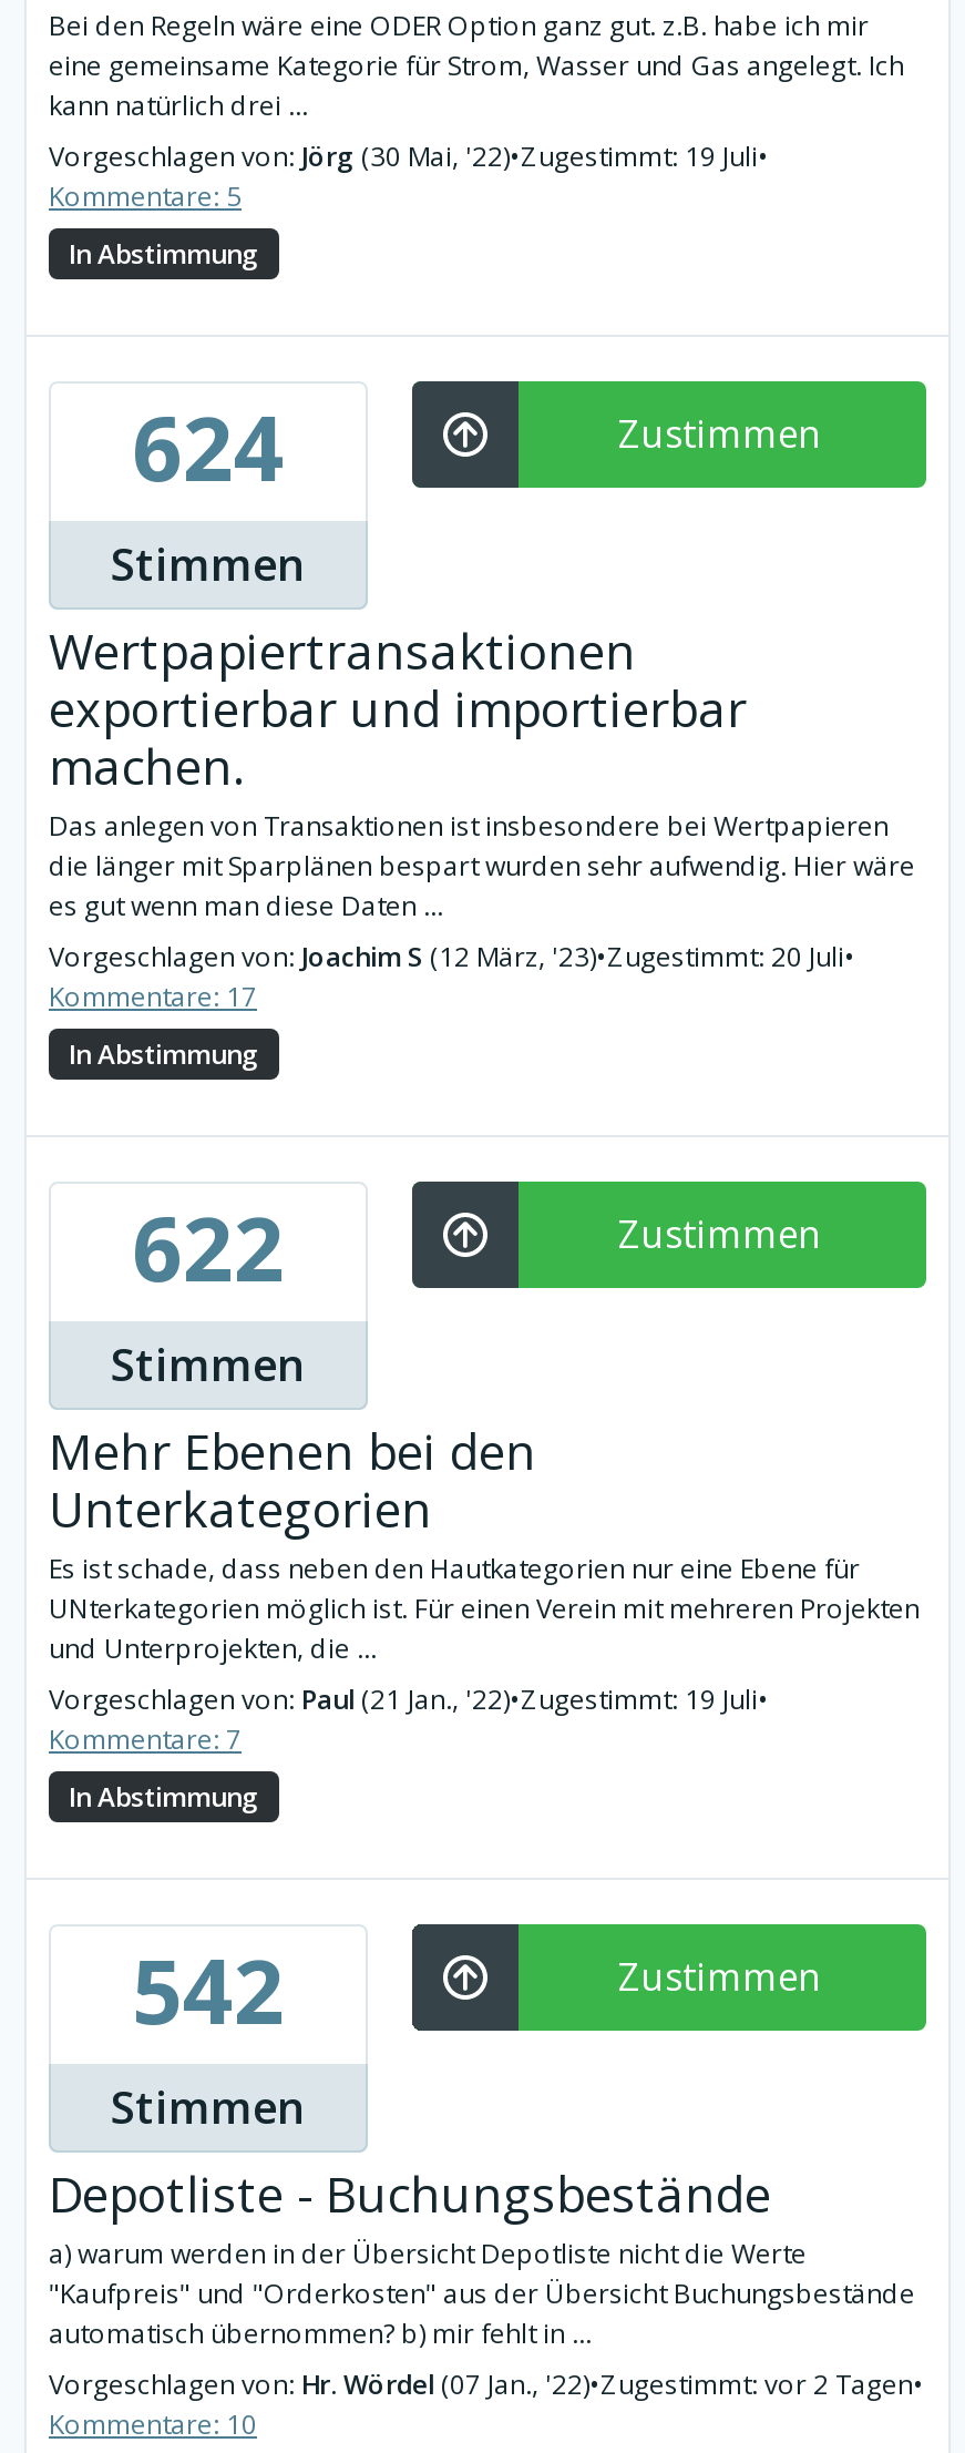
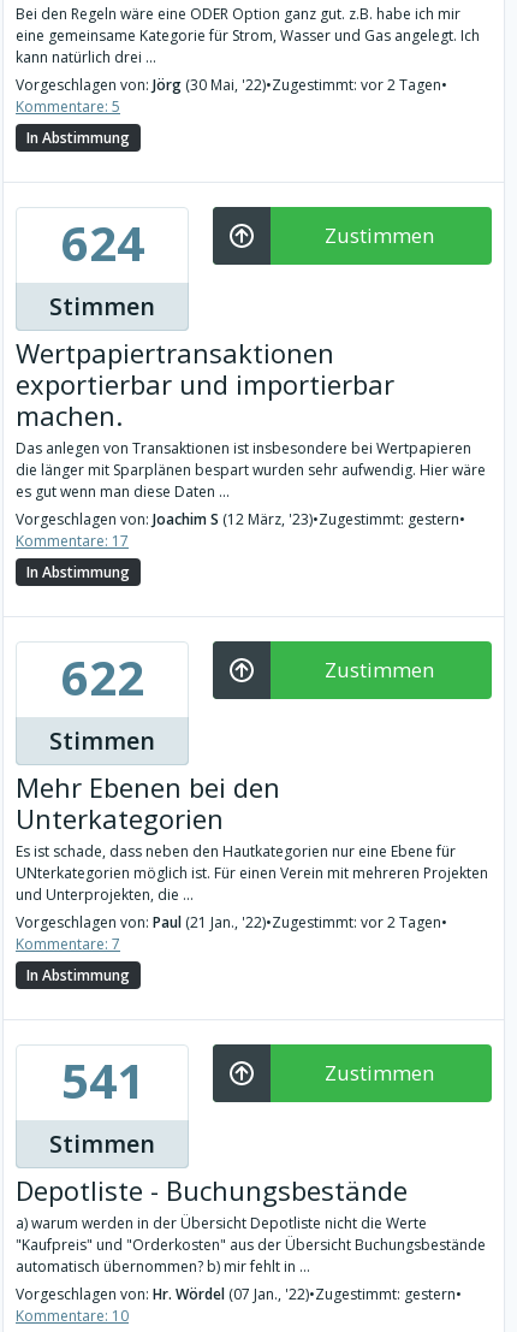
- Vorgeschlagen von: Jörg (30 Mai, '22)•Zugestimmt: 19 Juli•
+ Vorgeschlagen von: Jörg (30 Mai, '22)•Zugestimmt: vor 2 Tagen•

- Vorgeschlagen von: Joachim S (12 März, '23)•Zugestimmt: 20 Juli•
+ Vorgeschlagen von: Joachim S (12 März, '23)•Zugestimmt: gestern•

- Vorgeschlagen von: Paul (21 Jan., '22)•Zugestimmt: 19 Juli•
+ Vorgeschlagen von: Paul (21 Jan., '22)•Zugestimmt: vor 2 Tagen•

- 542
+ 541

- Vorgeschlagen von: Hr. Wördel (07 Jan., '22)•Zugestimmt: vor 2 Tagen•
+ Vorgeschlagen von: Hr. Wördel (07 Jan., '22)•Zugestimmt: gestern•
